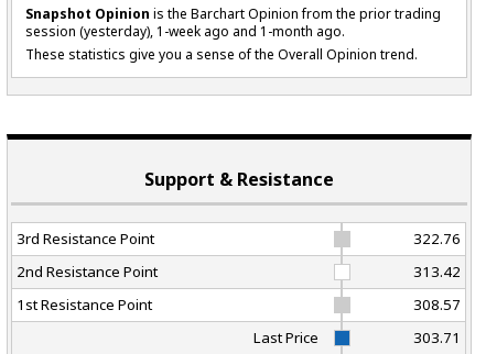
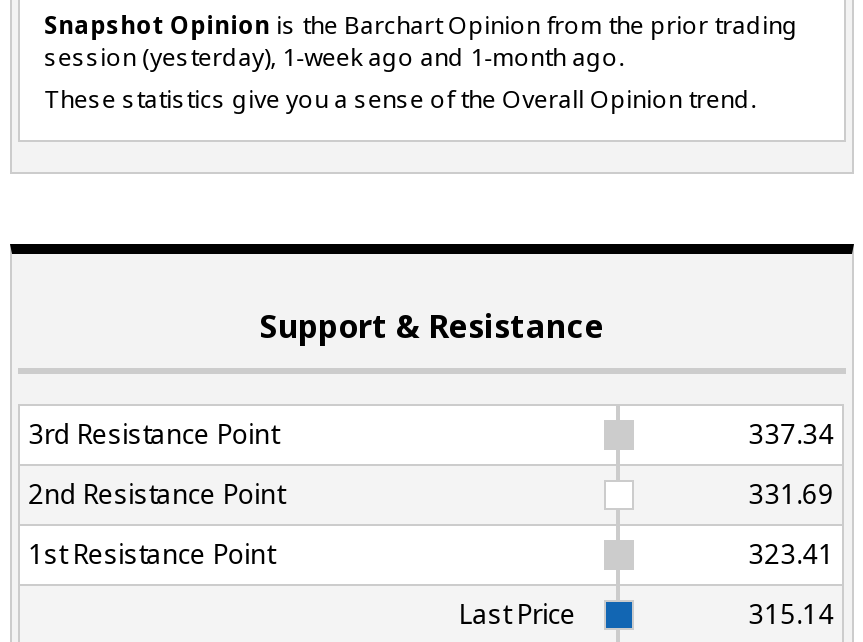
- 322.76
+ 337.34

- 313.42
+ 331.69

- 308.57
+ 323.41

- 303.71
+ 315.14
